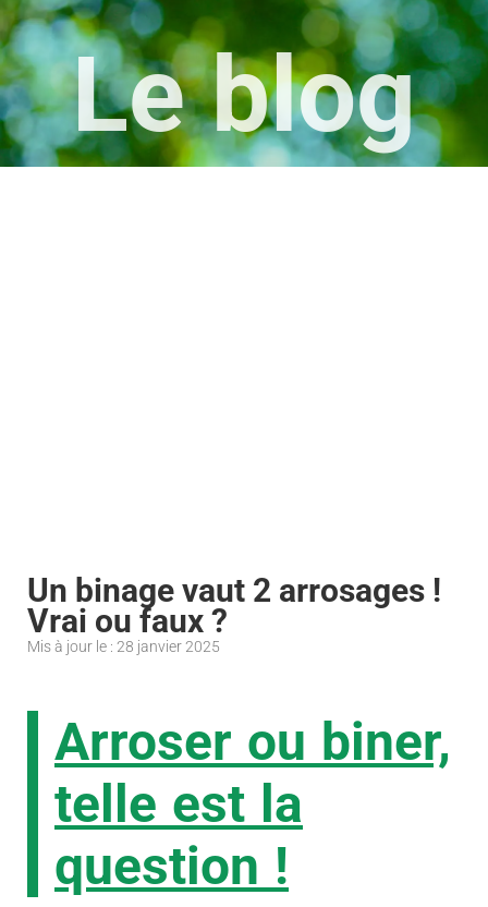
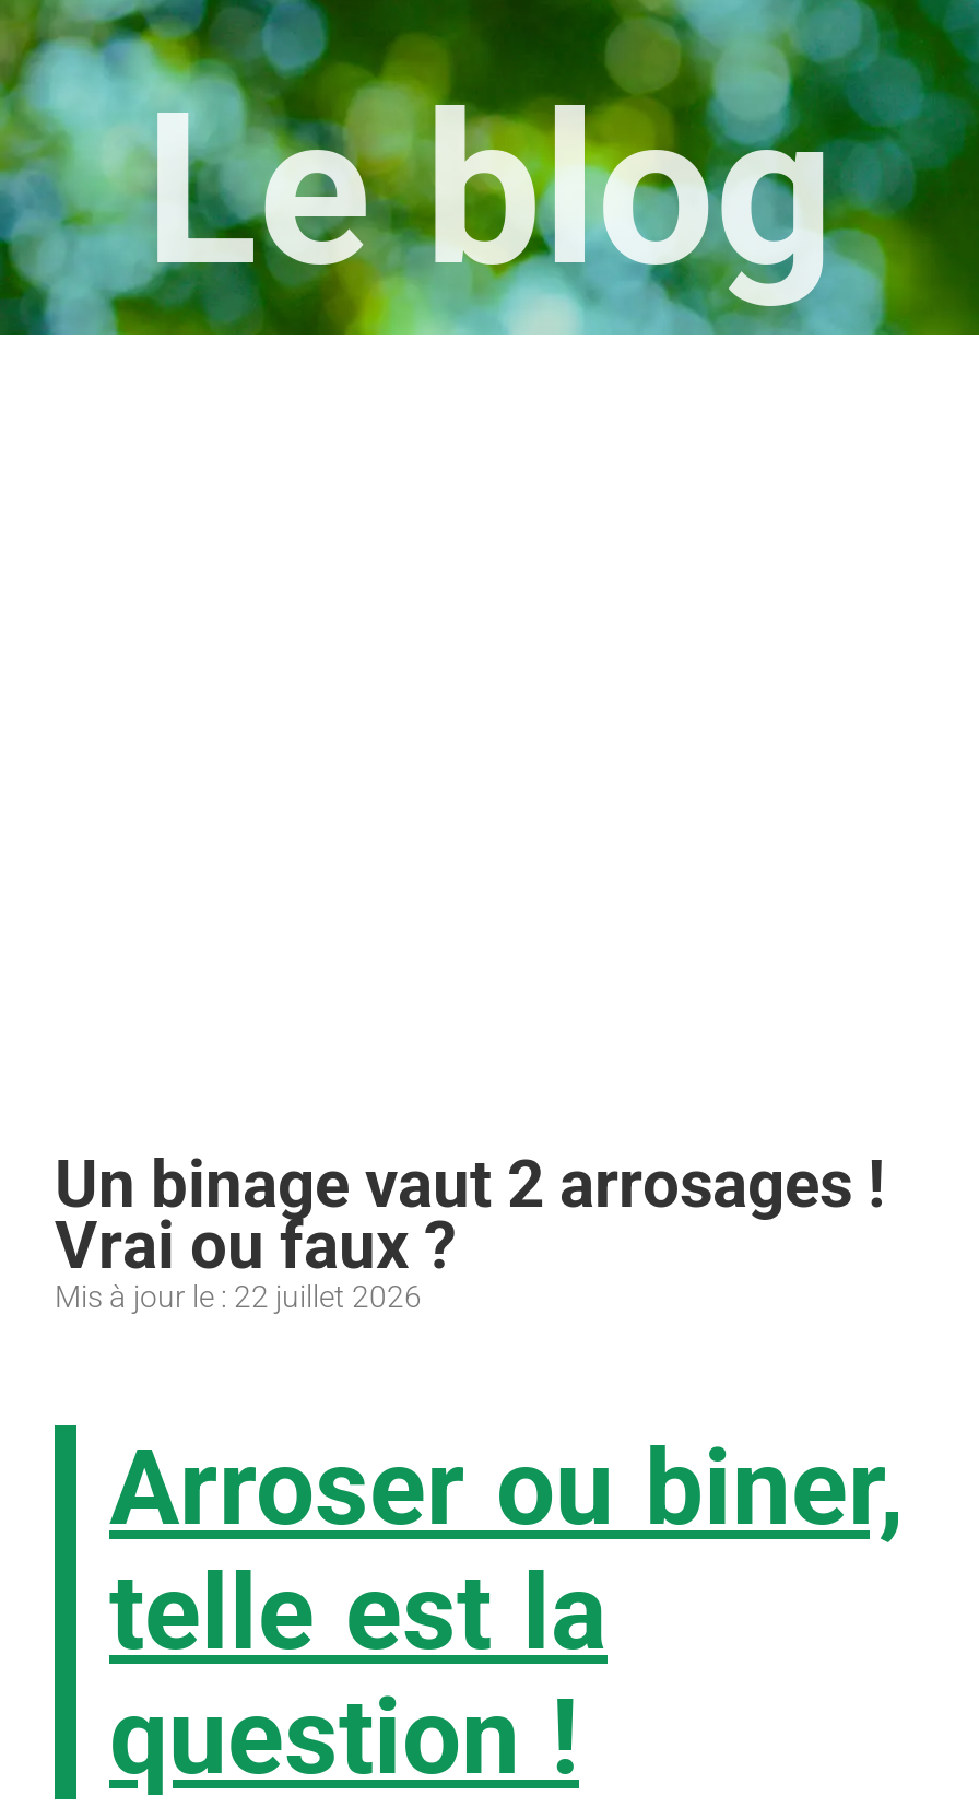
- Mis à jour le : 28 janvier 2025
+ Mis à jour le : 22 juillet 2026
